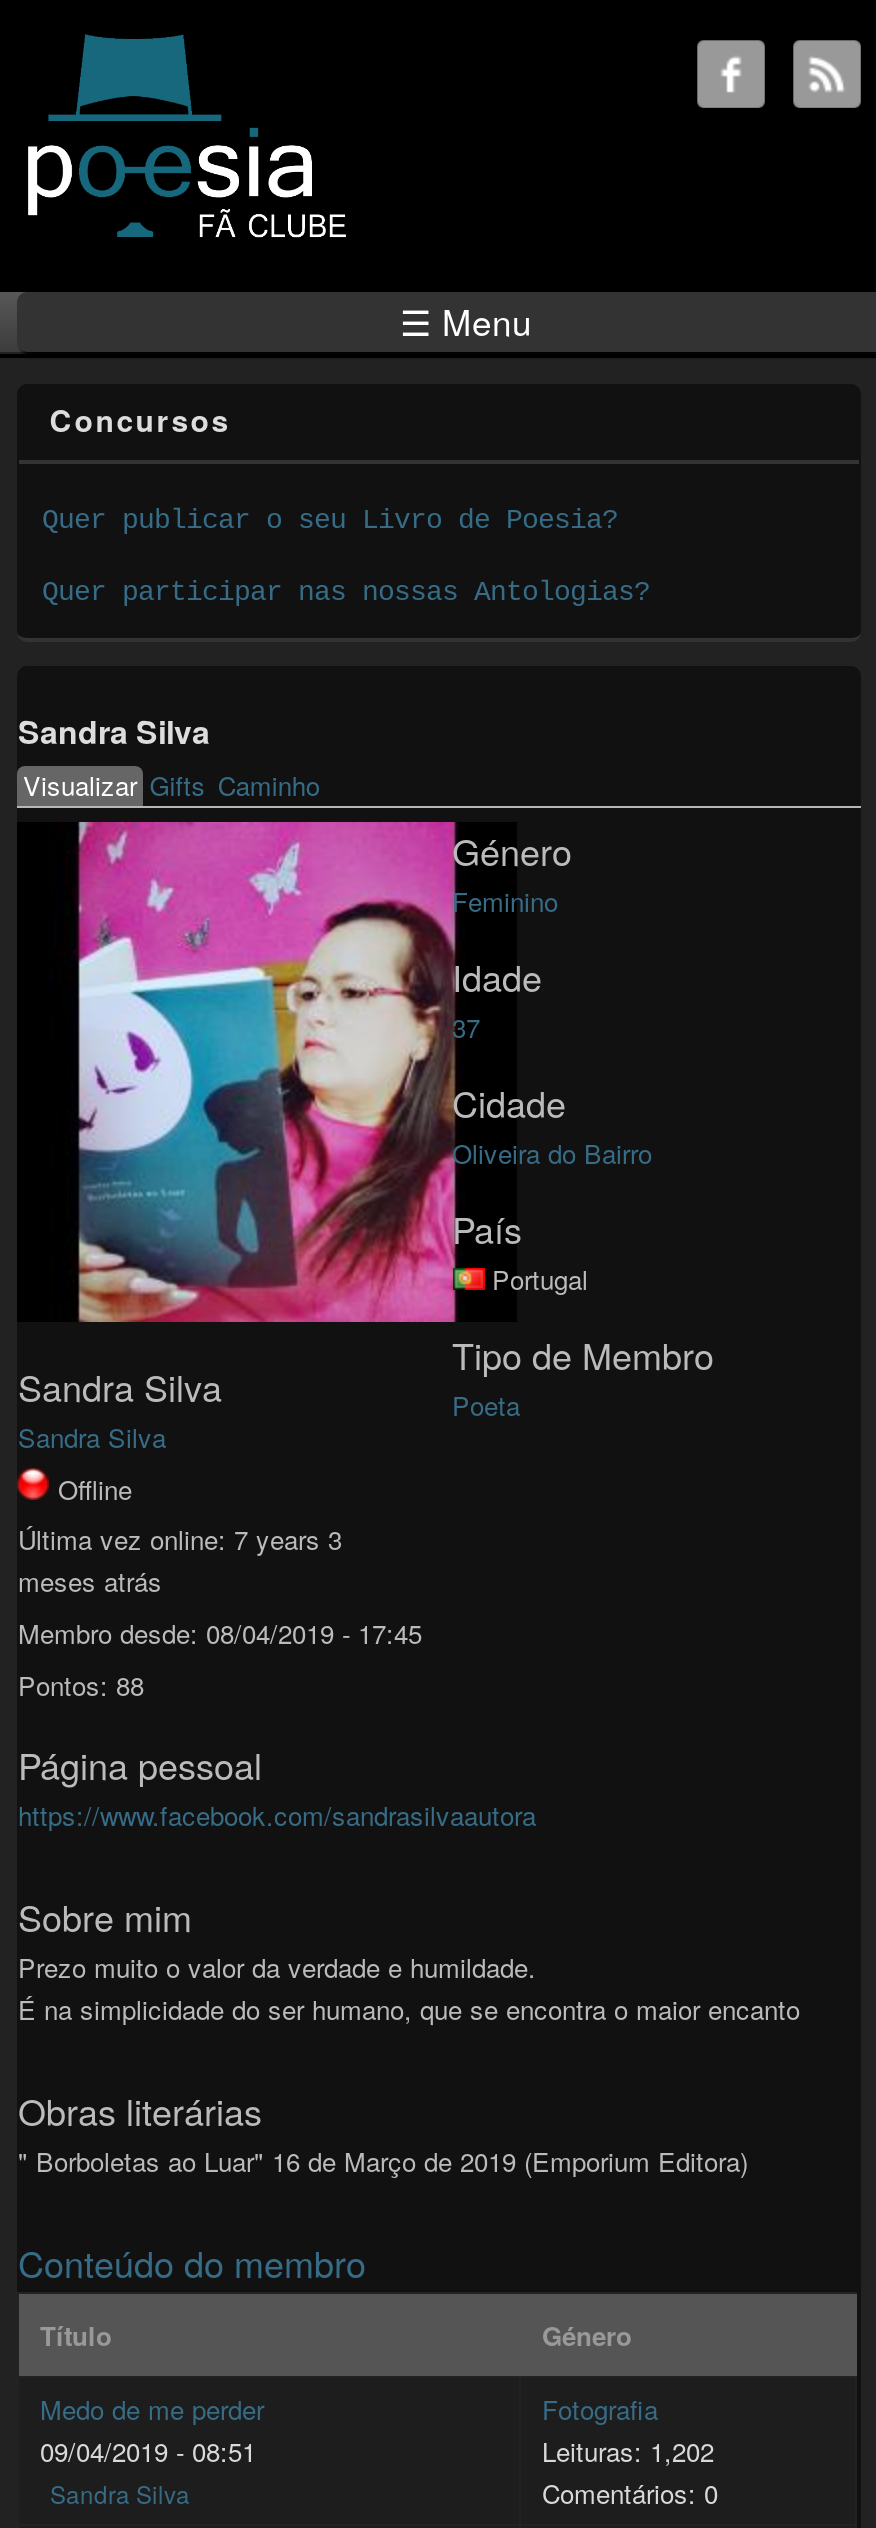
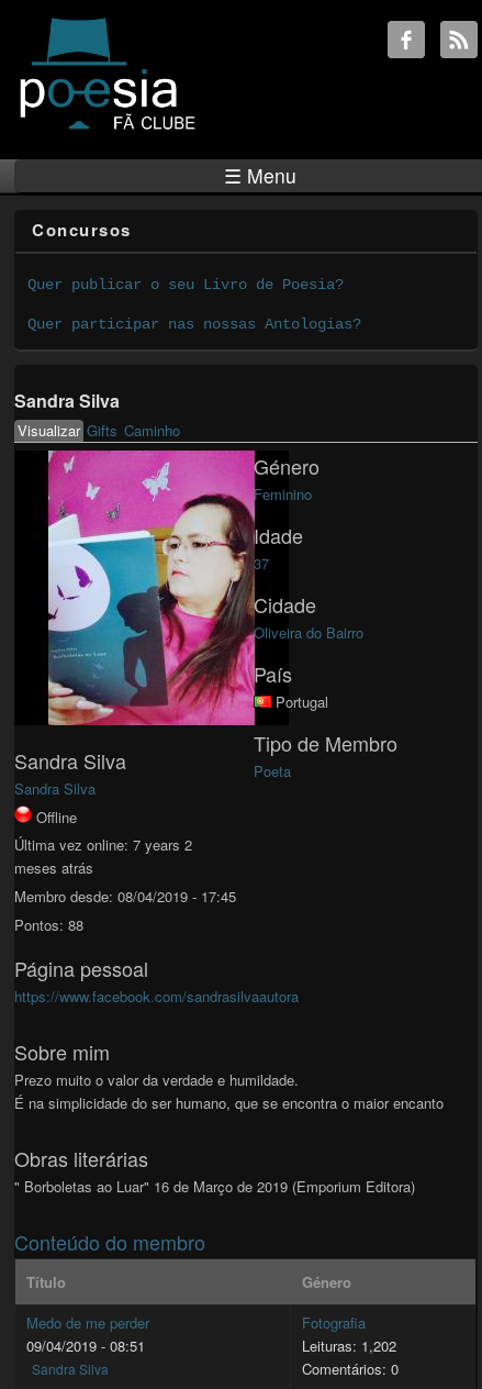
- Última vez online: 7 years 3
+ Última vez online: 7 years 2
